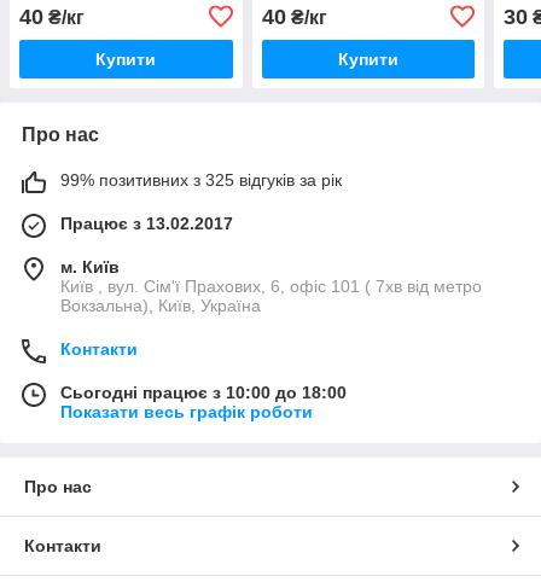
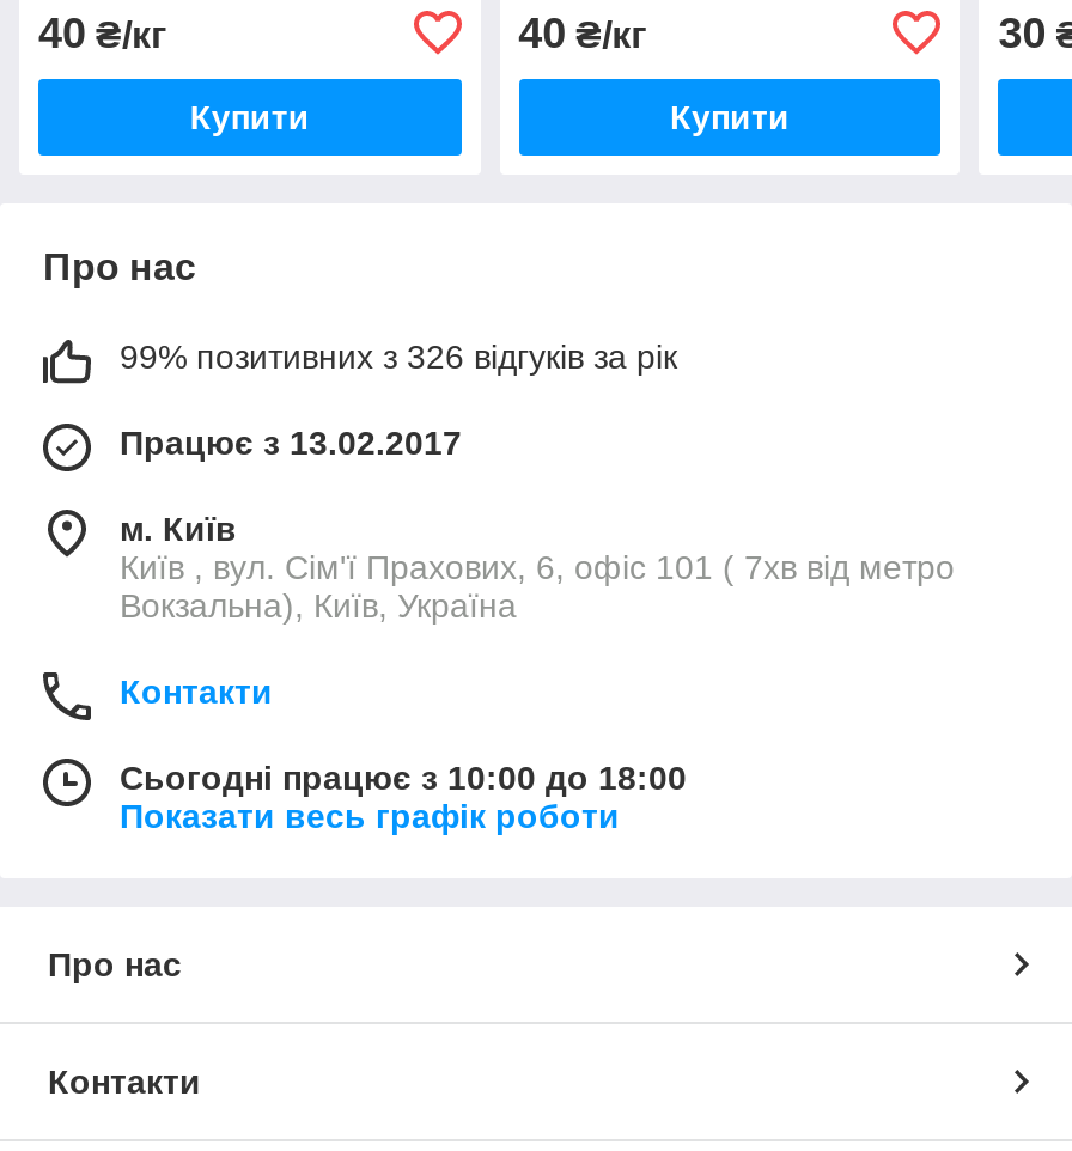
- 99% позитивних з 325 відгуків за рік
+ 99% позитивних з 326 відгуків за рік
